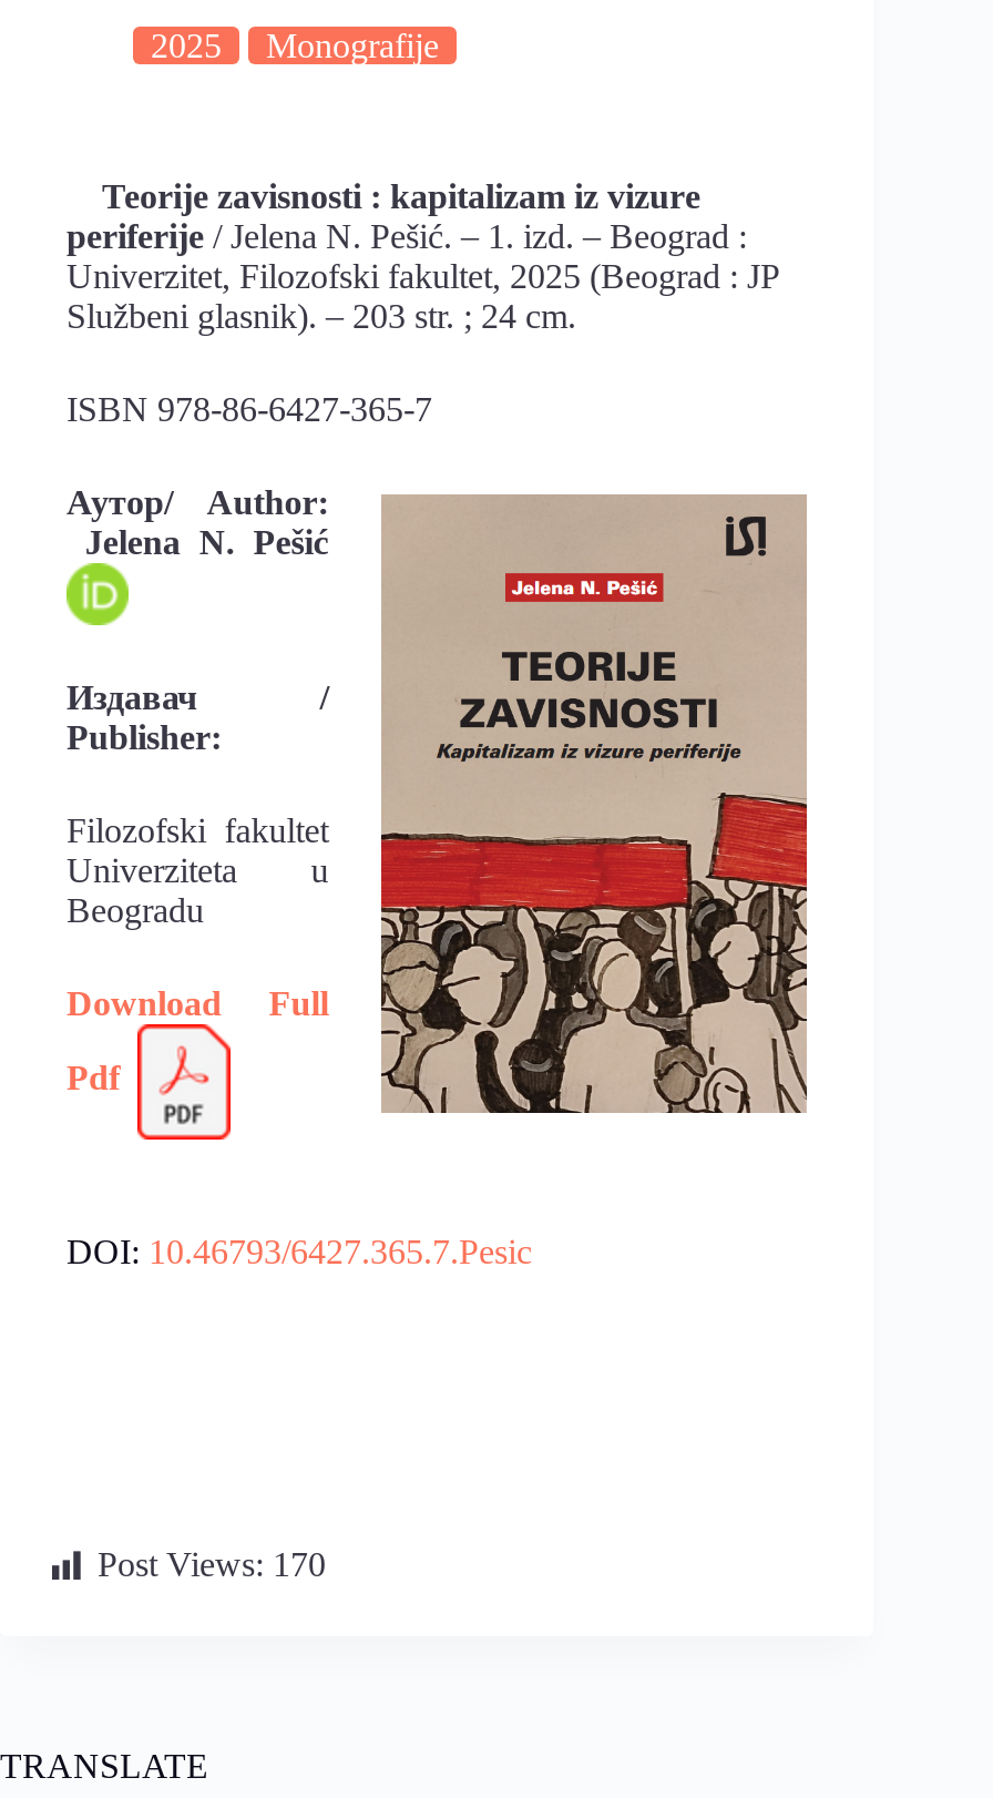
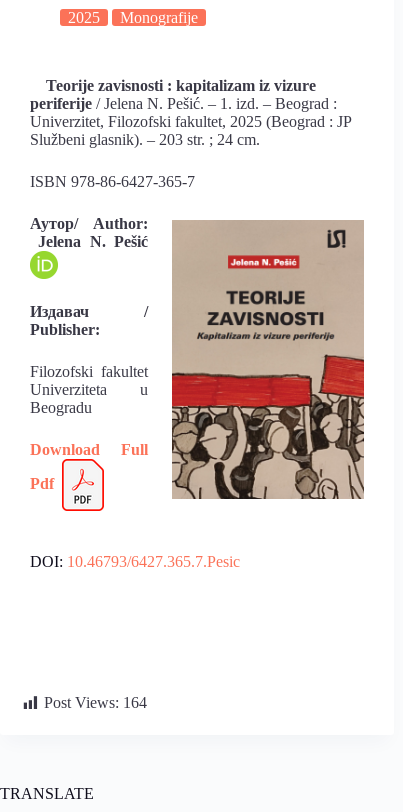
- Post Views: 170
+ Post Views: 164
